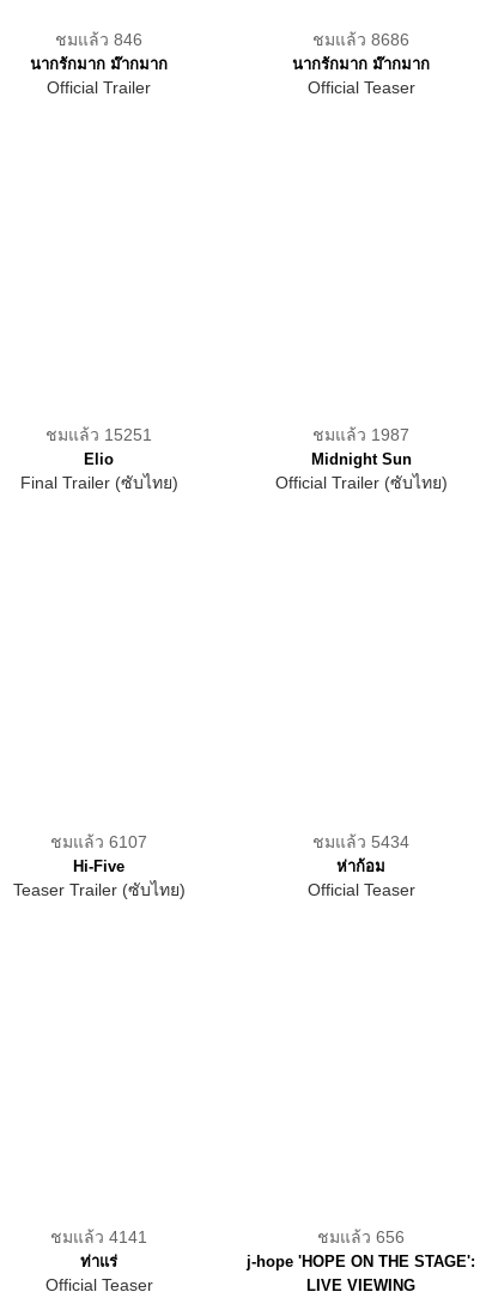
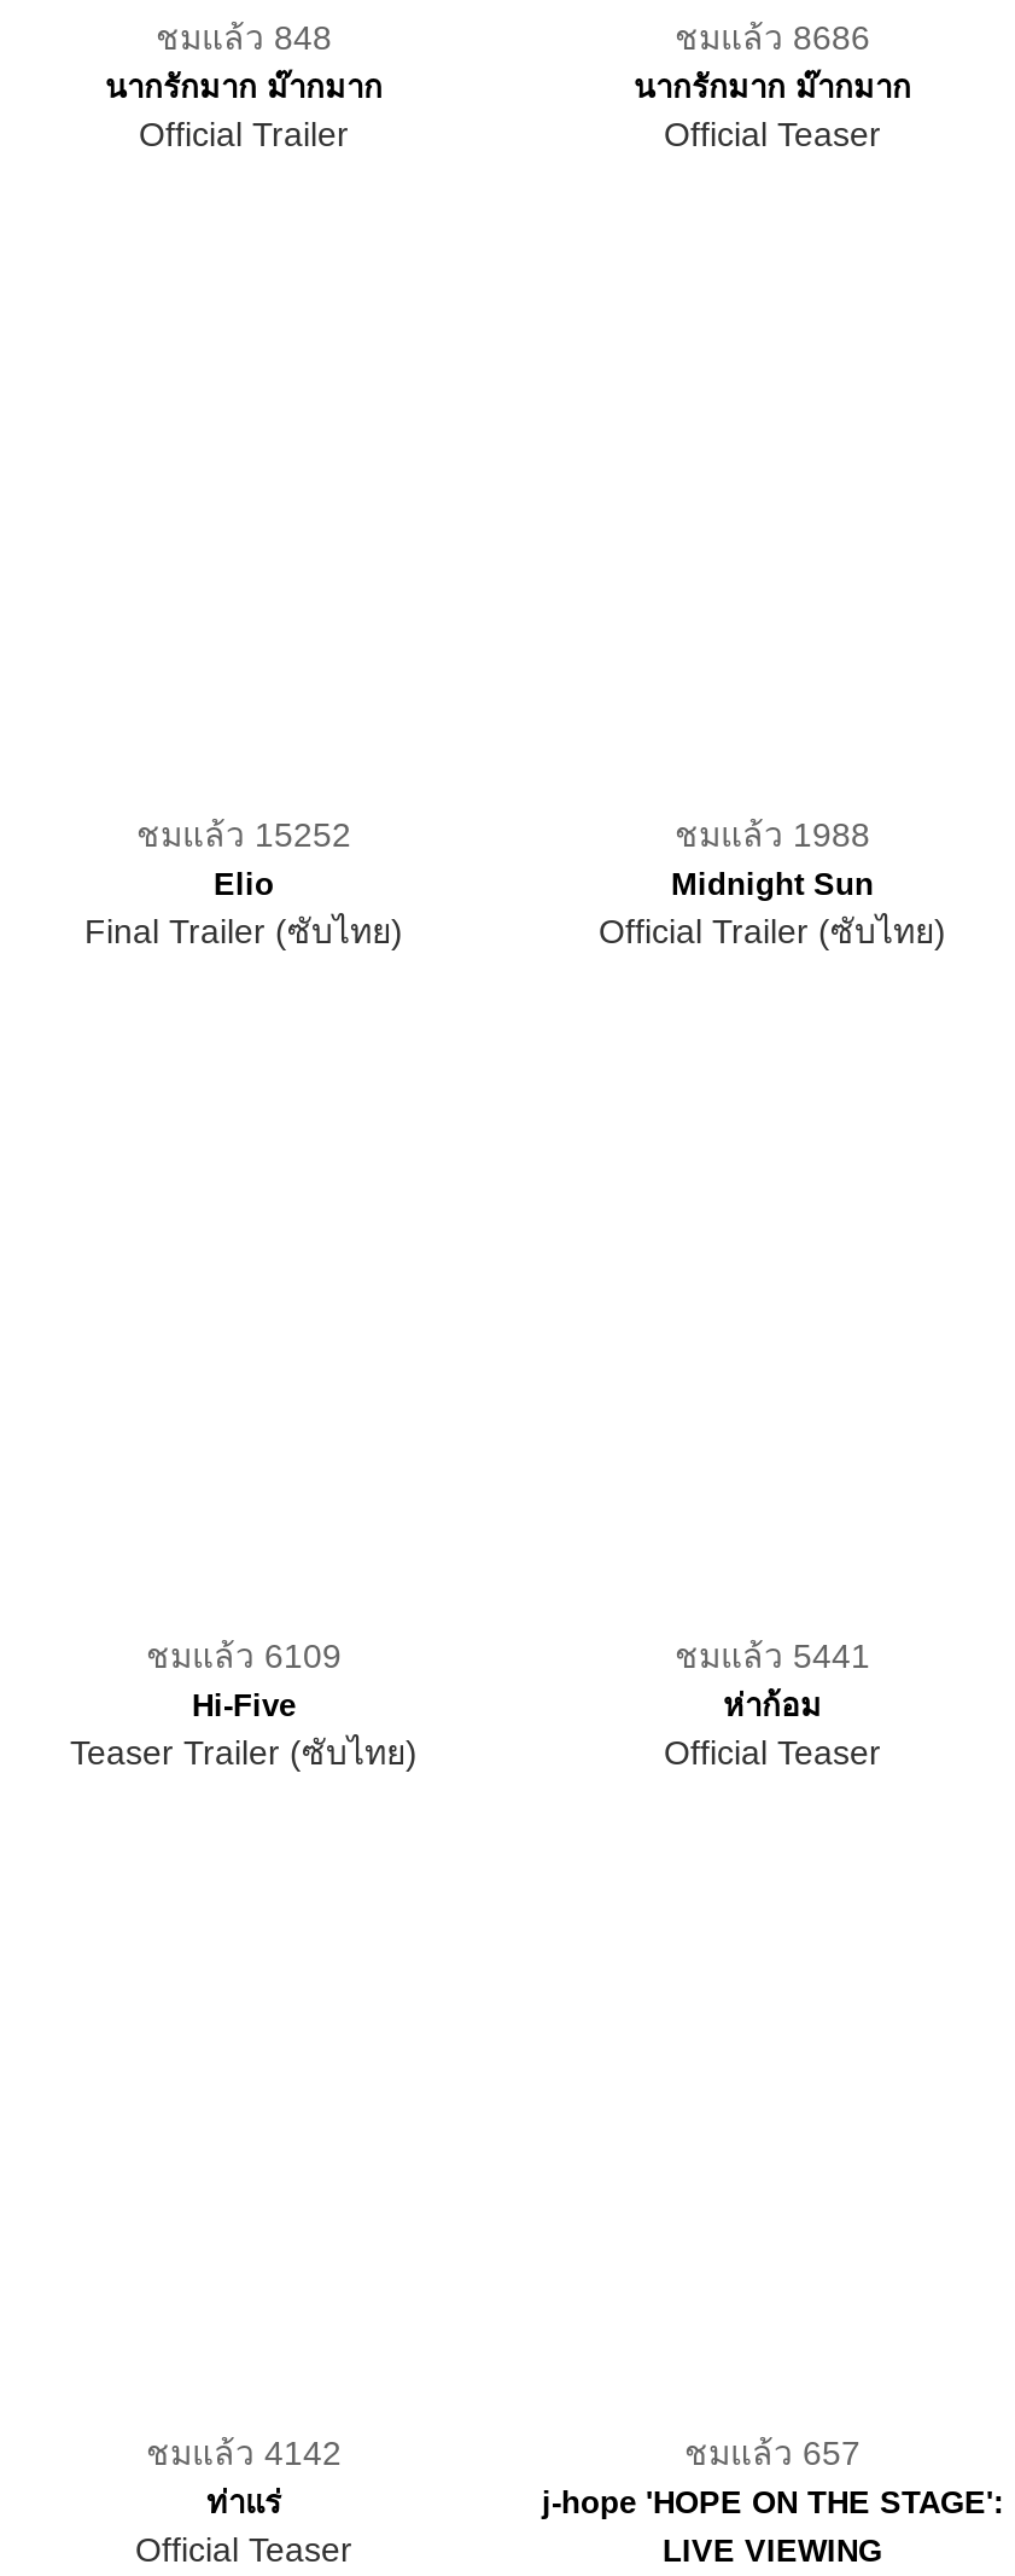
- ชมแล้ว 846
+ ชมแล้ว 848

- ชมแล้ว 15251
+ ชมแล้ว 15252

- ชมแล้ว 1987
+ ชมแล้ว 1988

- ชมแล้ว 6107
+ ชมแล้ว 6109

- ชมแล้ว 5434
+ ชมแล้ว 5441

- ชมแล้ว 4141
+ ชมแล้ว 4142

- ชมแล้ว 656
+ ชมแล้ว 657
